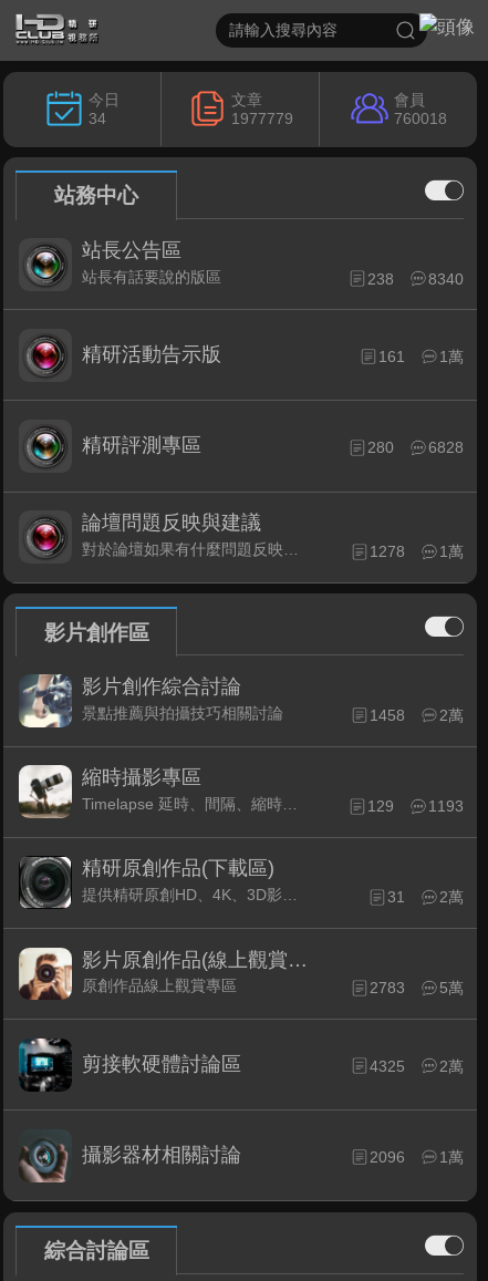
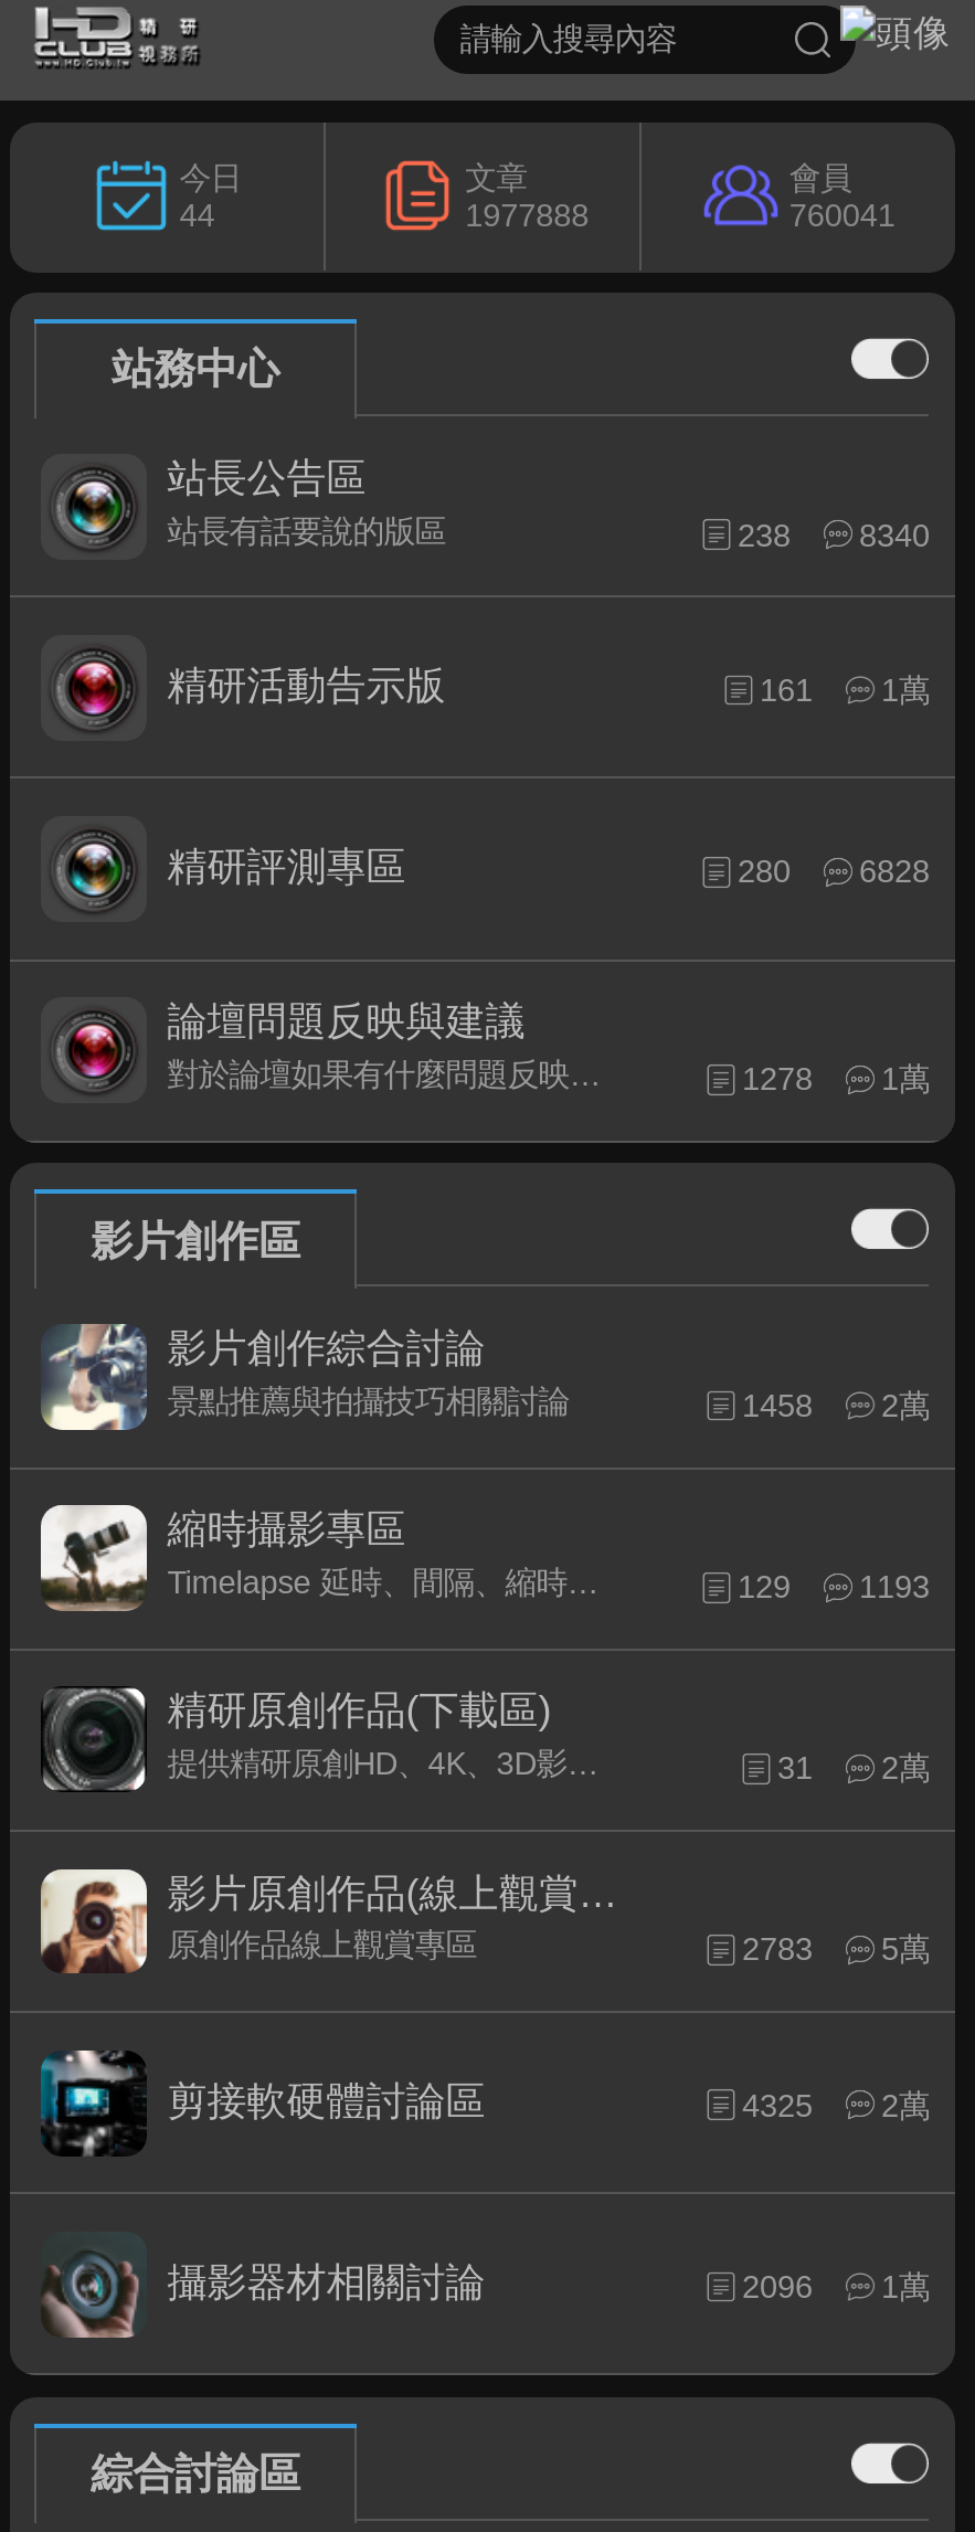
- 34
+ 44

- 1977779
+ 1977888

- 760018
+ 760041
